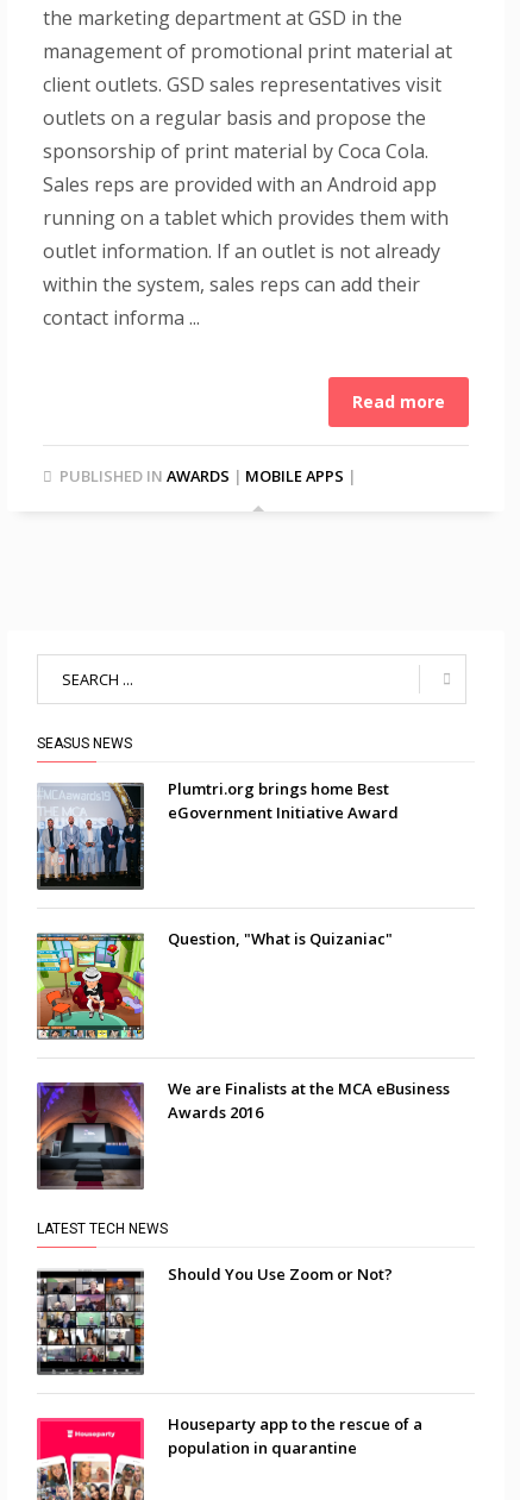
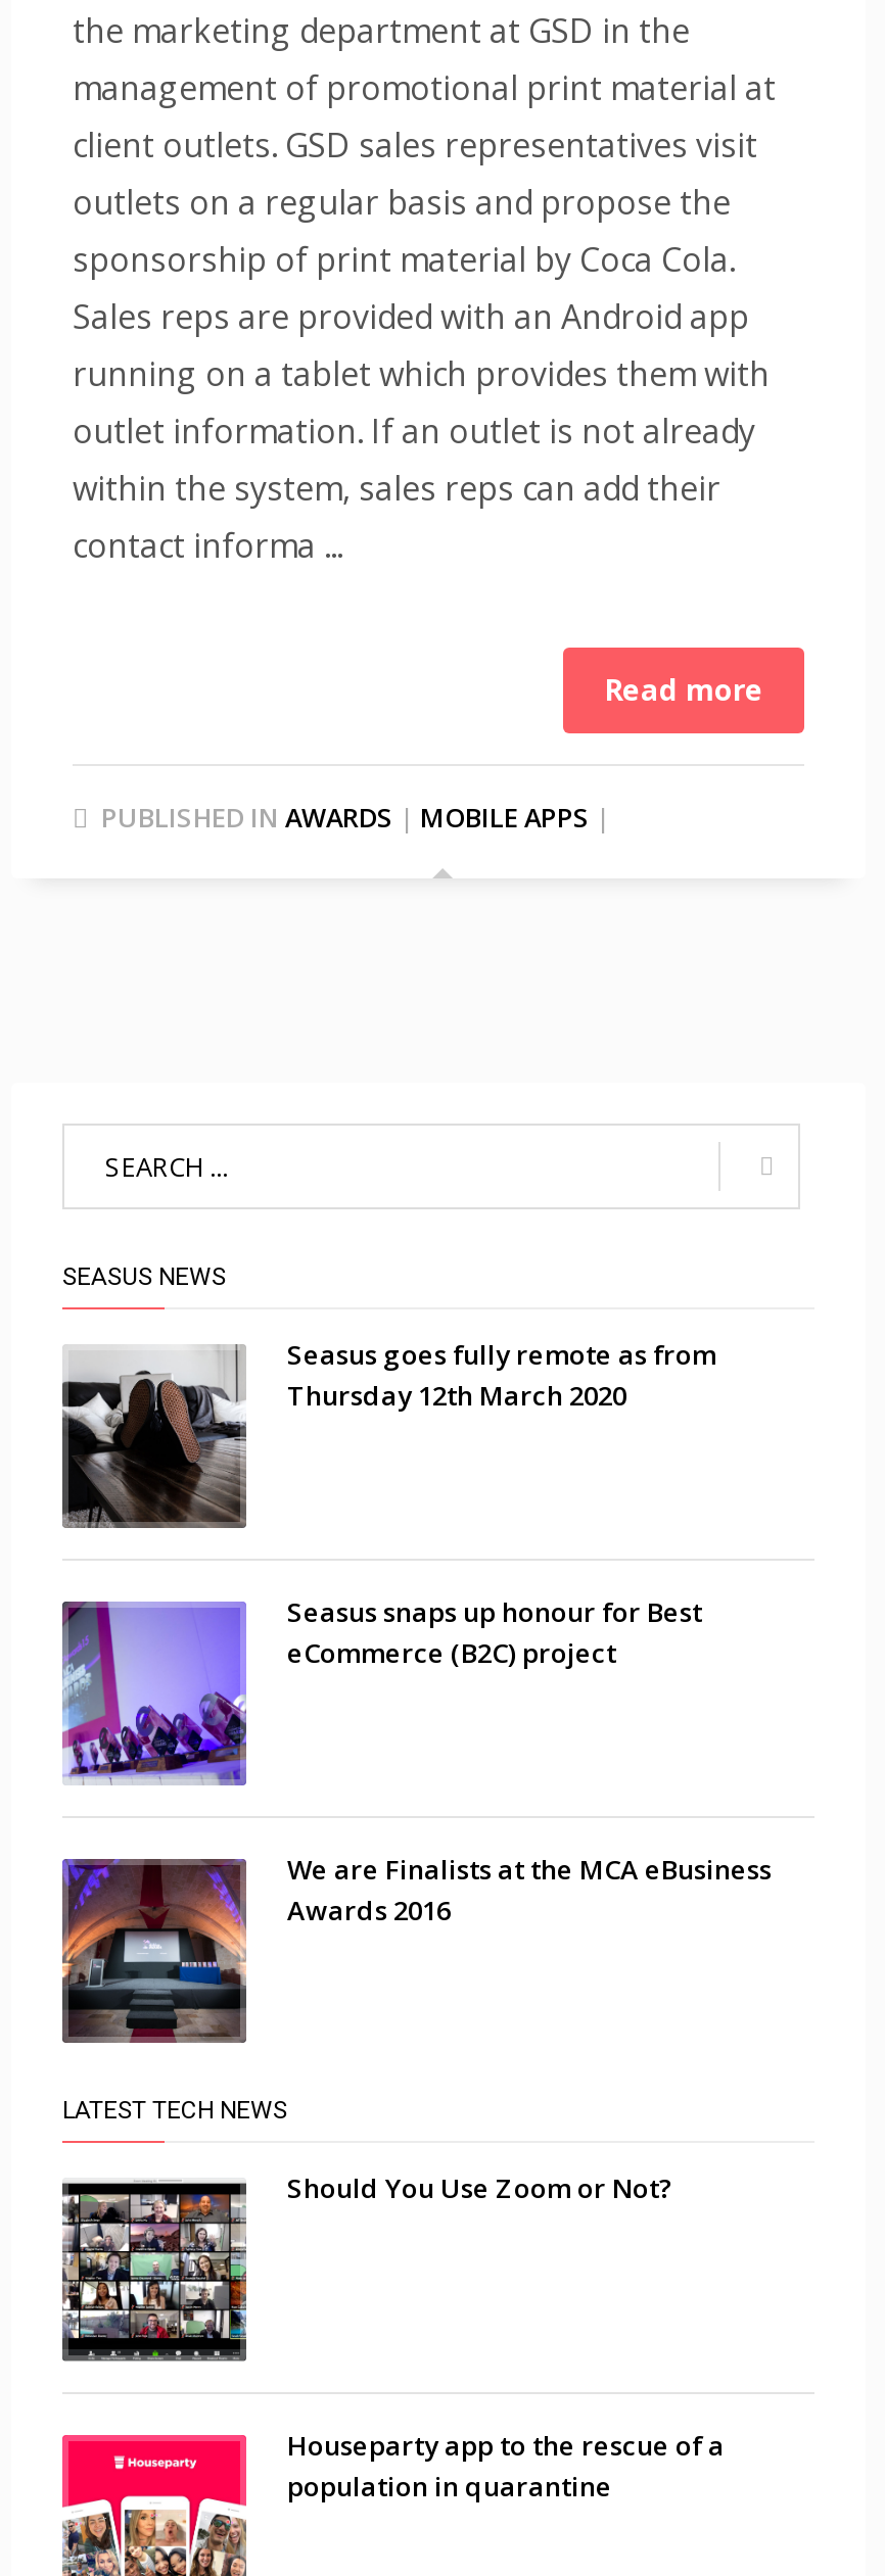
- [image]
- Plumtri.org brings home Best
- eGovernment Initiative Award
+ [image]
+ Seasus goes fully remote as from
+ Thursday 12th March 2020

- [image]
- Question, "What is Quizaniac"
+ [image]
+ Seasus snaps up honour for Best
+ eCommerce (B2C) project
